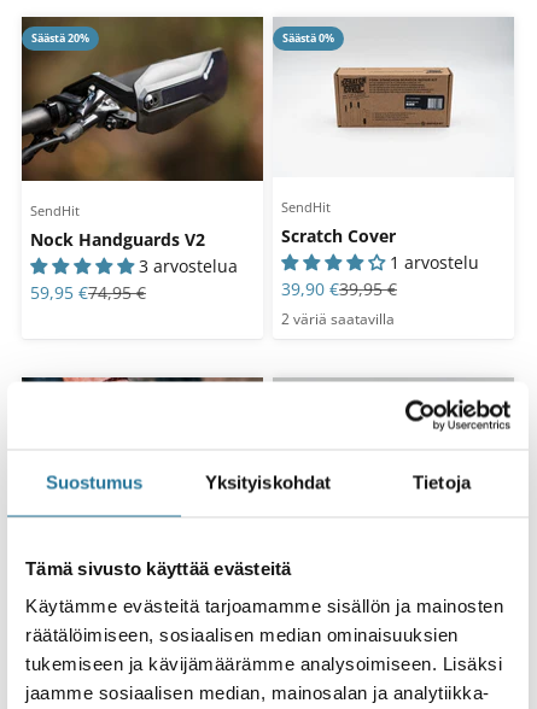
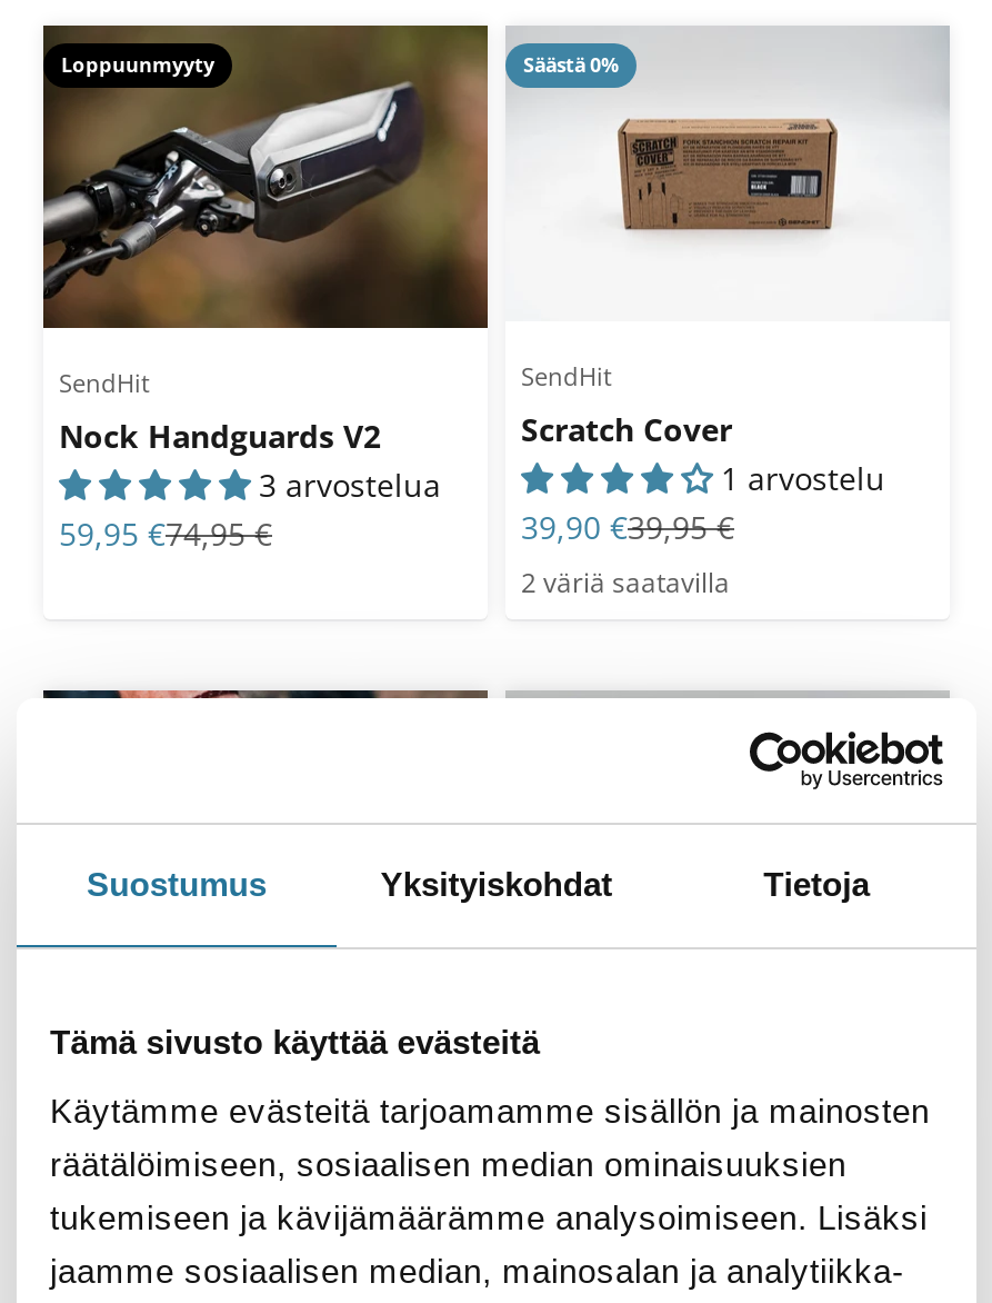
- Säästä 20%
+ Loppuunmyyty
